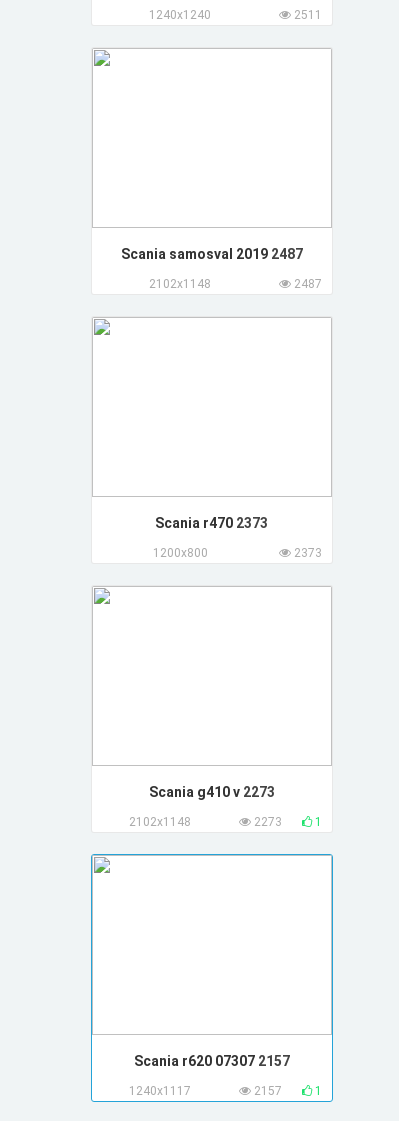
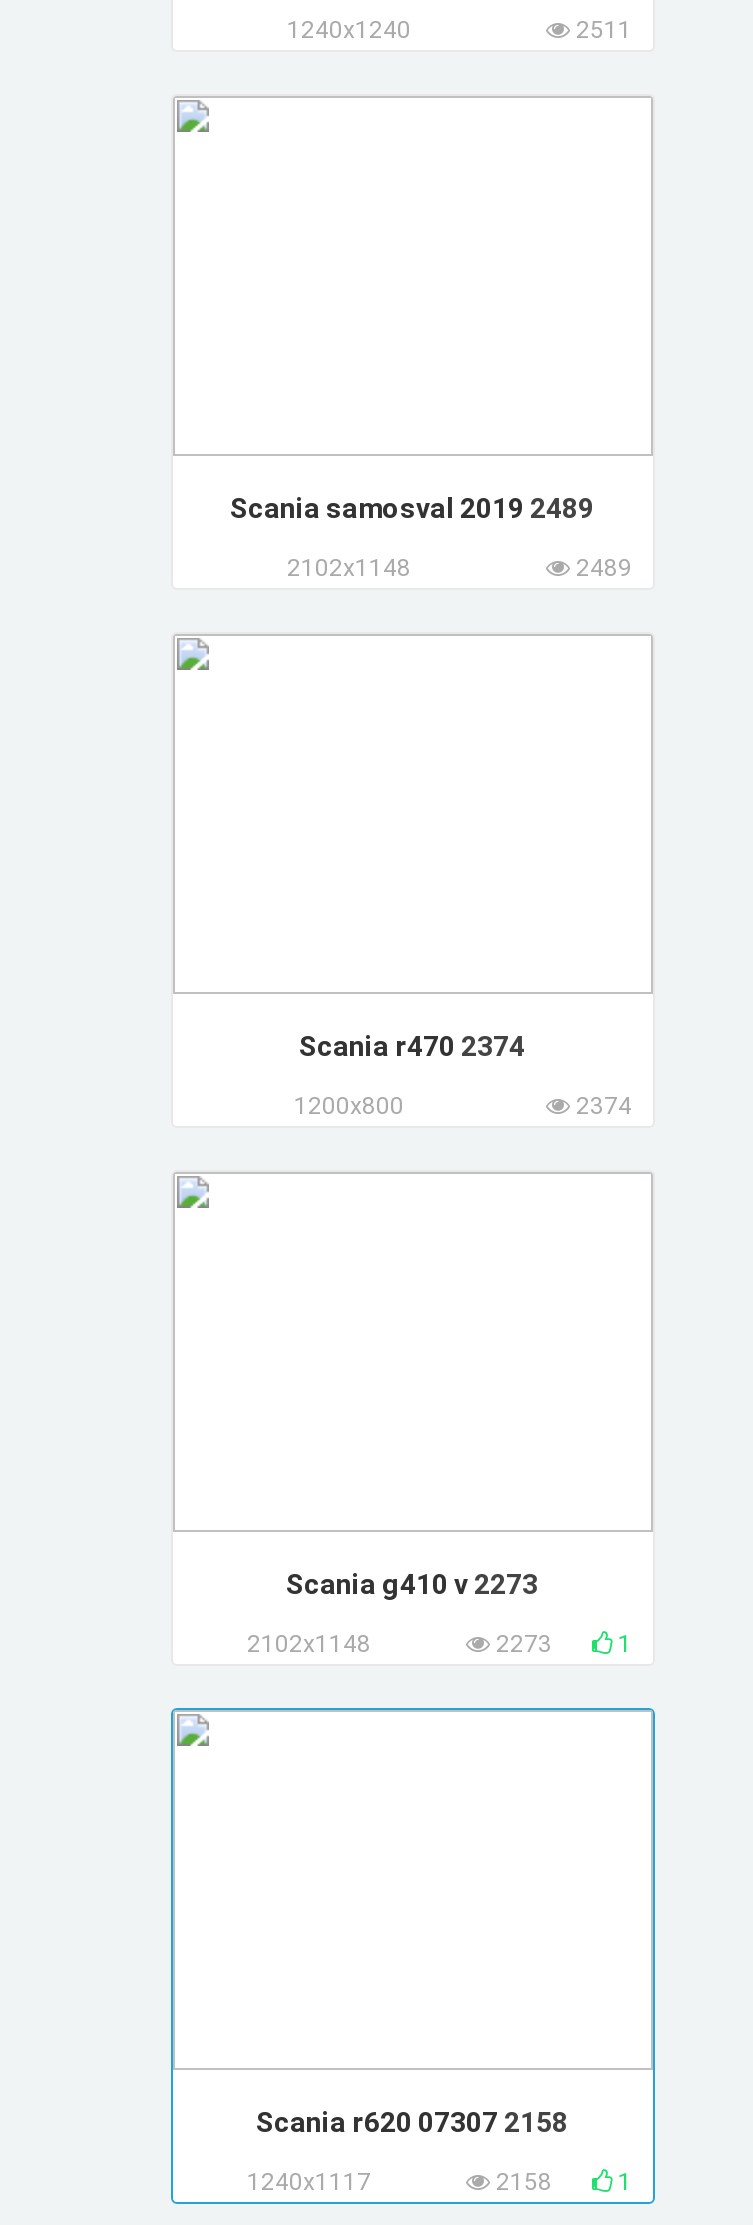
- Scania samosval 2019 2487
+ Scania samosval 2019 2489

- 2487
+ 2489

- Scania r470 2373
+ Scania r470 2374

- 2373
+ 2374

- Scania r620 07307 2157
+ Scania r620 07307 2158

- 2157
+ 2158
